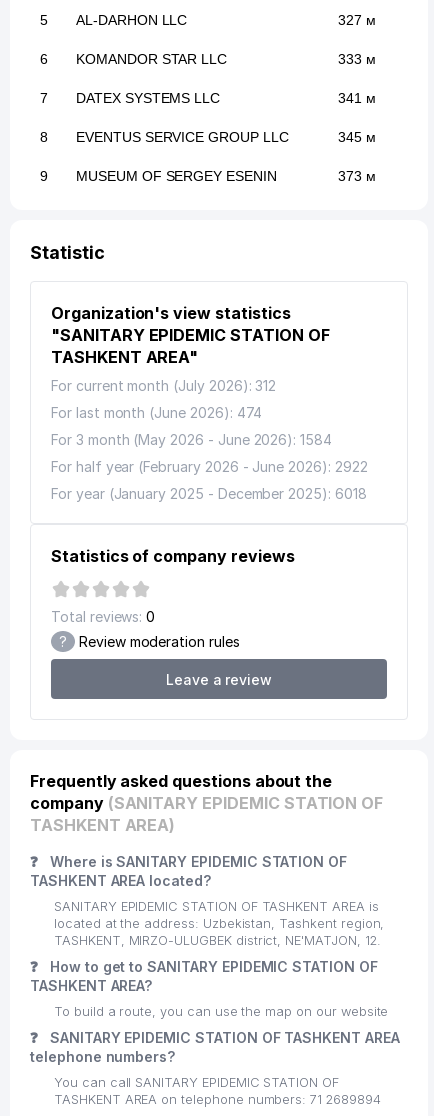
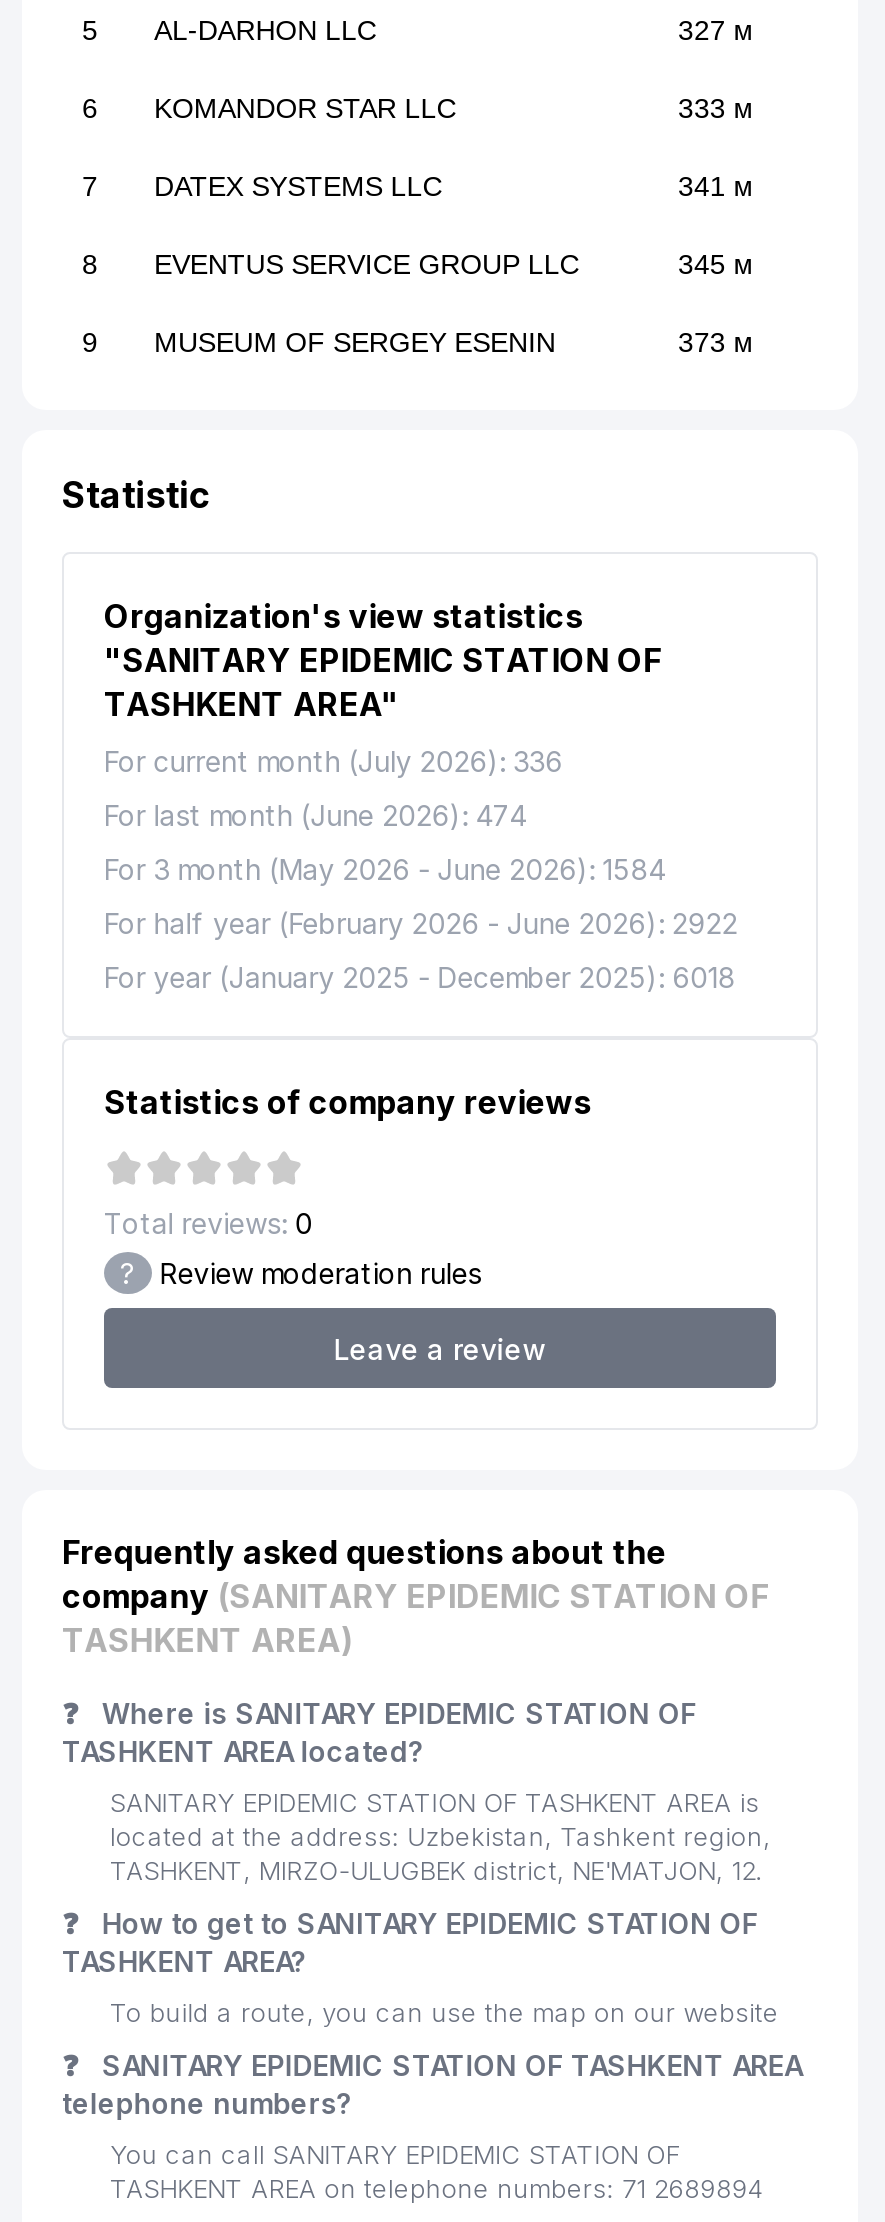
- For current month (July 2026): 312
+ For current month (July 2026): 336
